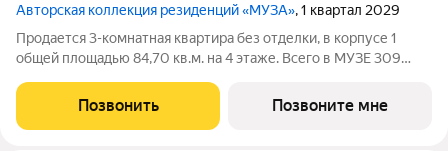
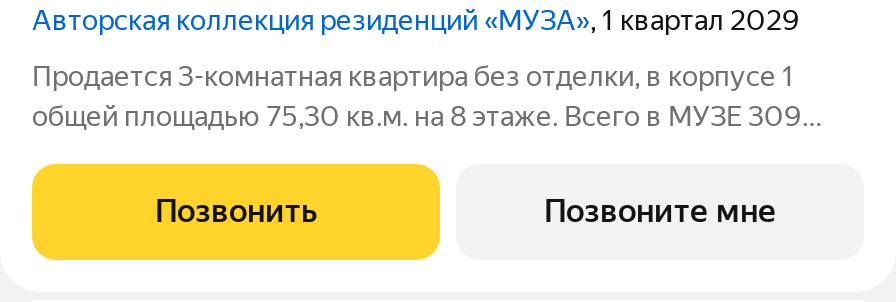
- общей площадью 84,70 кв.м. на 4 этаже. Всего в МУЗЕ 309
+ общей площадью 75,30 кв.м. на 8 этаже. Всего в МУЗЕ 309
